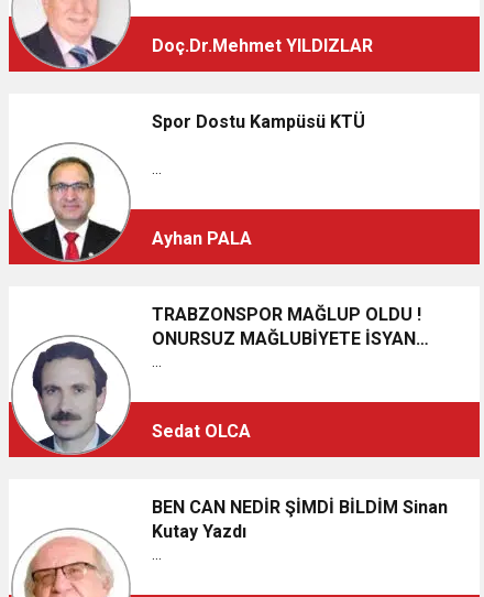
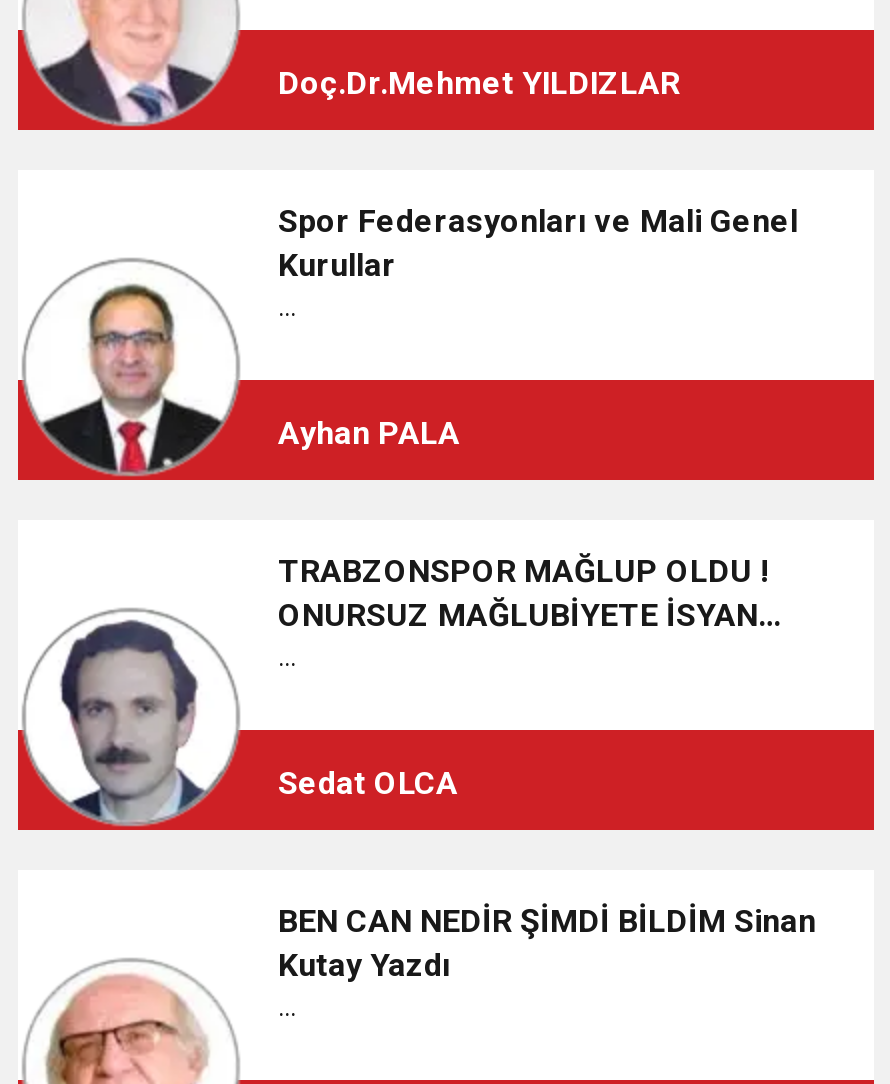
- Spor Dostu Kampüsü KTÜ
+ Spor Federasyonları ve Mali Genel
+ Kurullar
